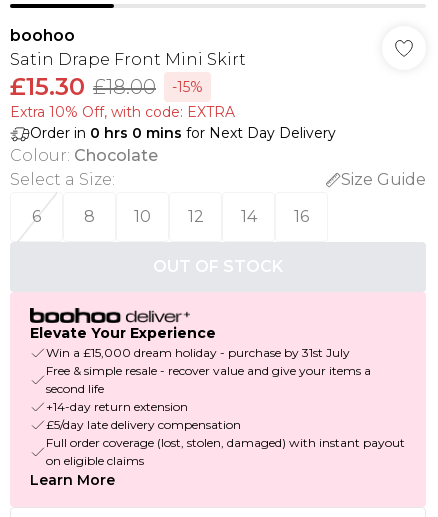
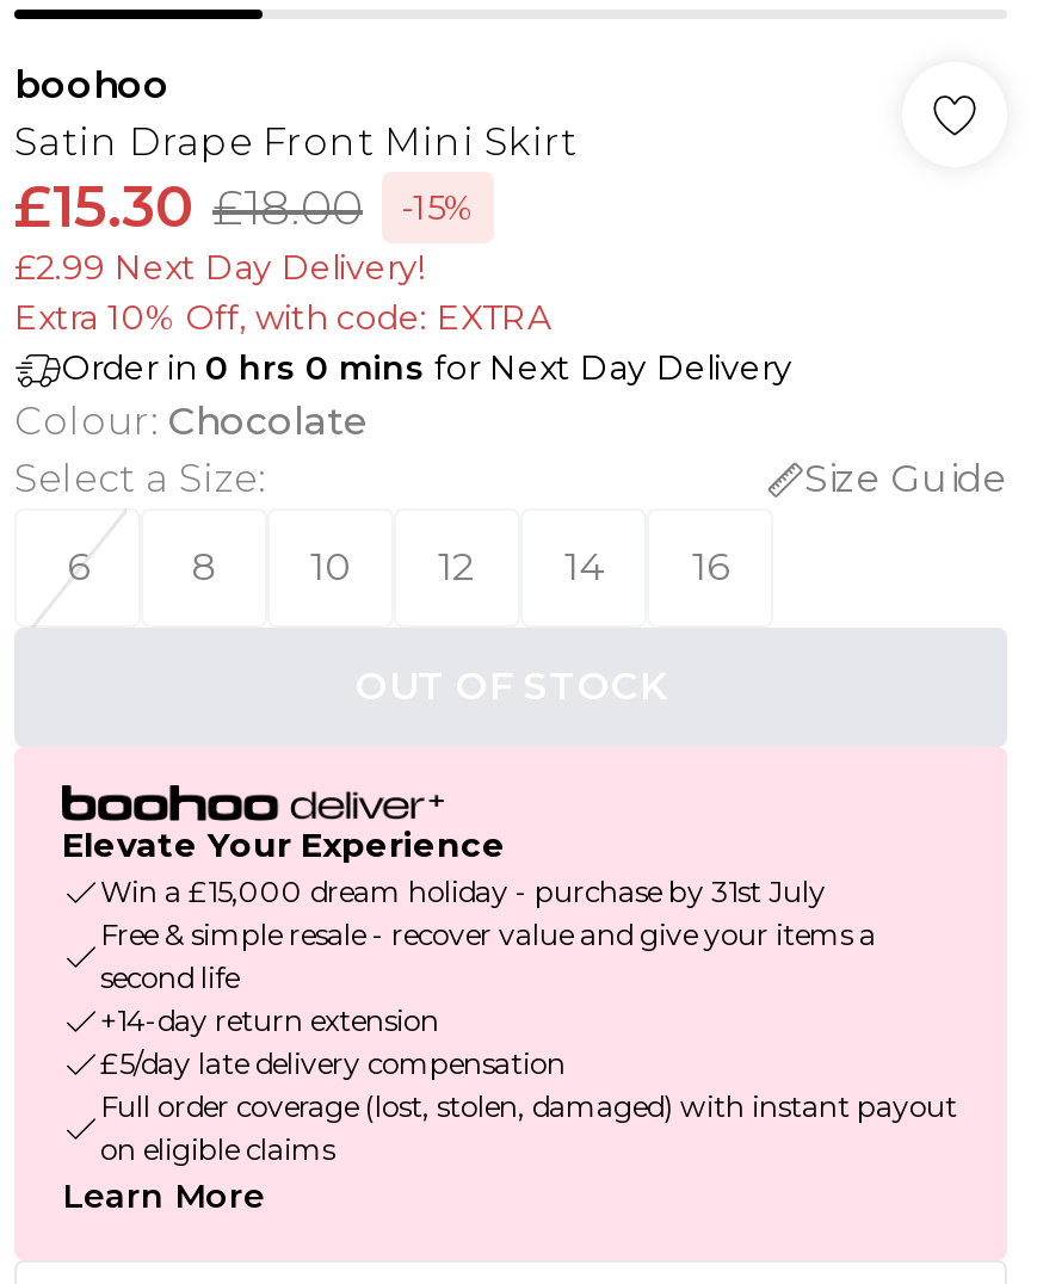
+ £2.99 Next Day Delivery!
